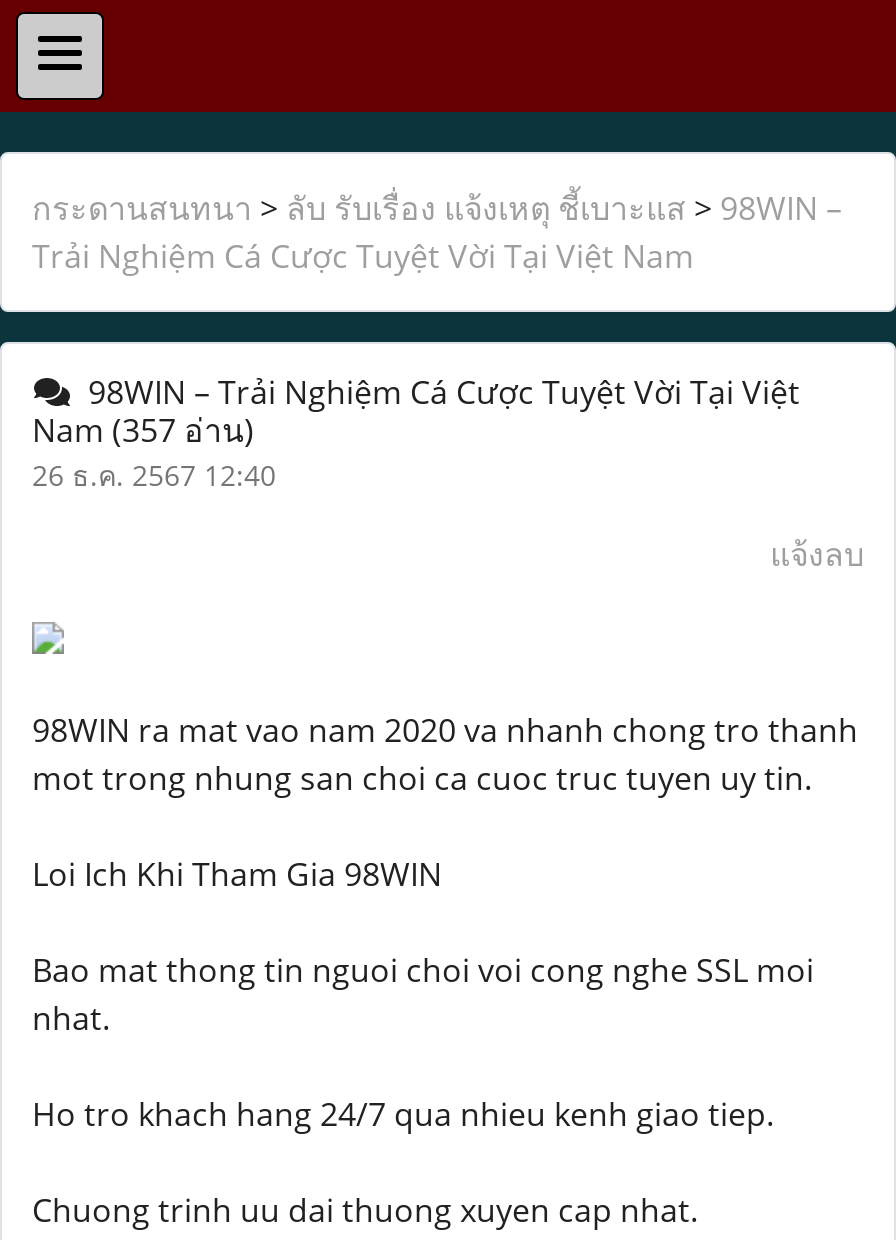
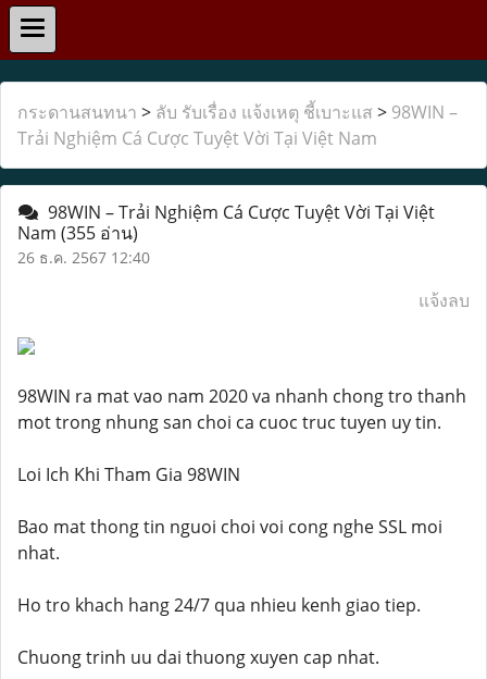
- Nam (357 อ่าน)
+ Nam (355 อ่าน)
